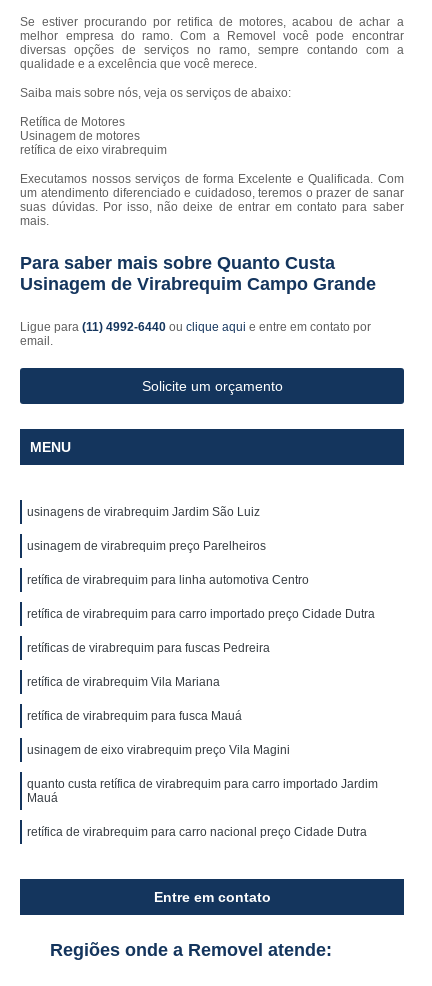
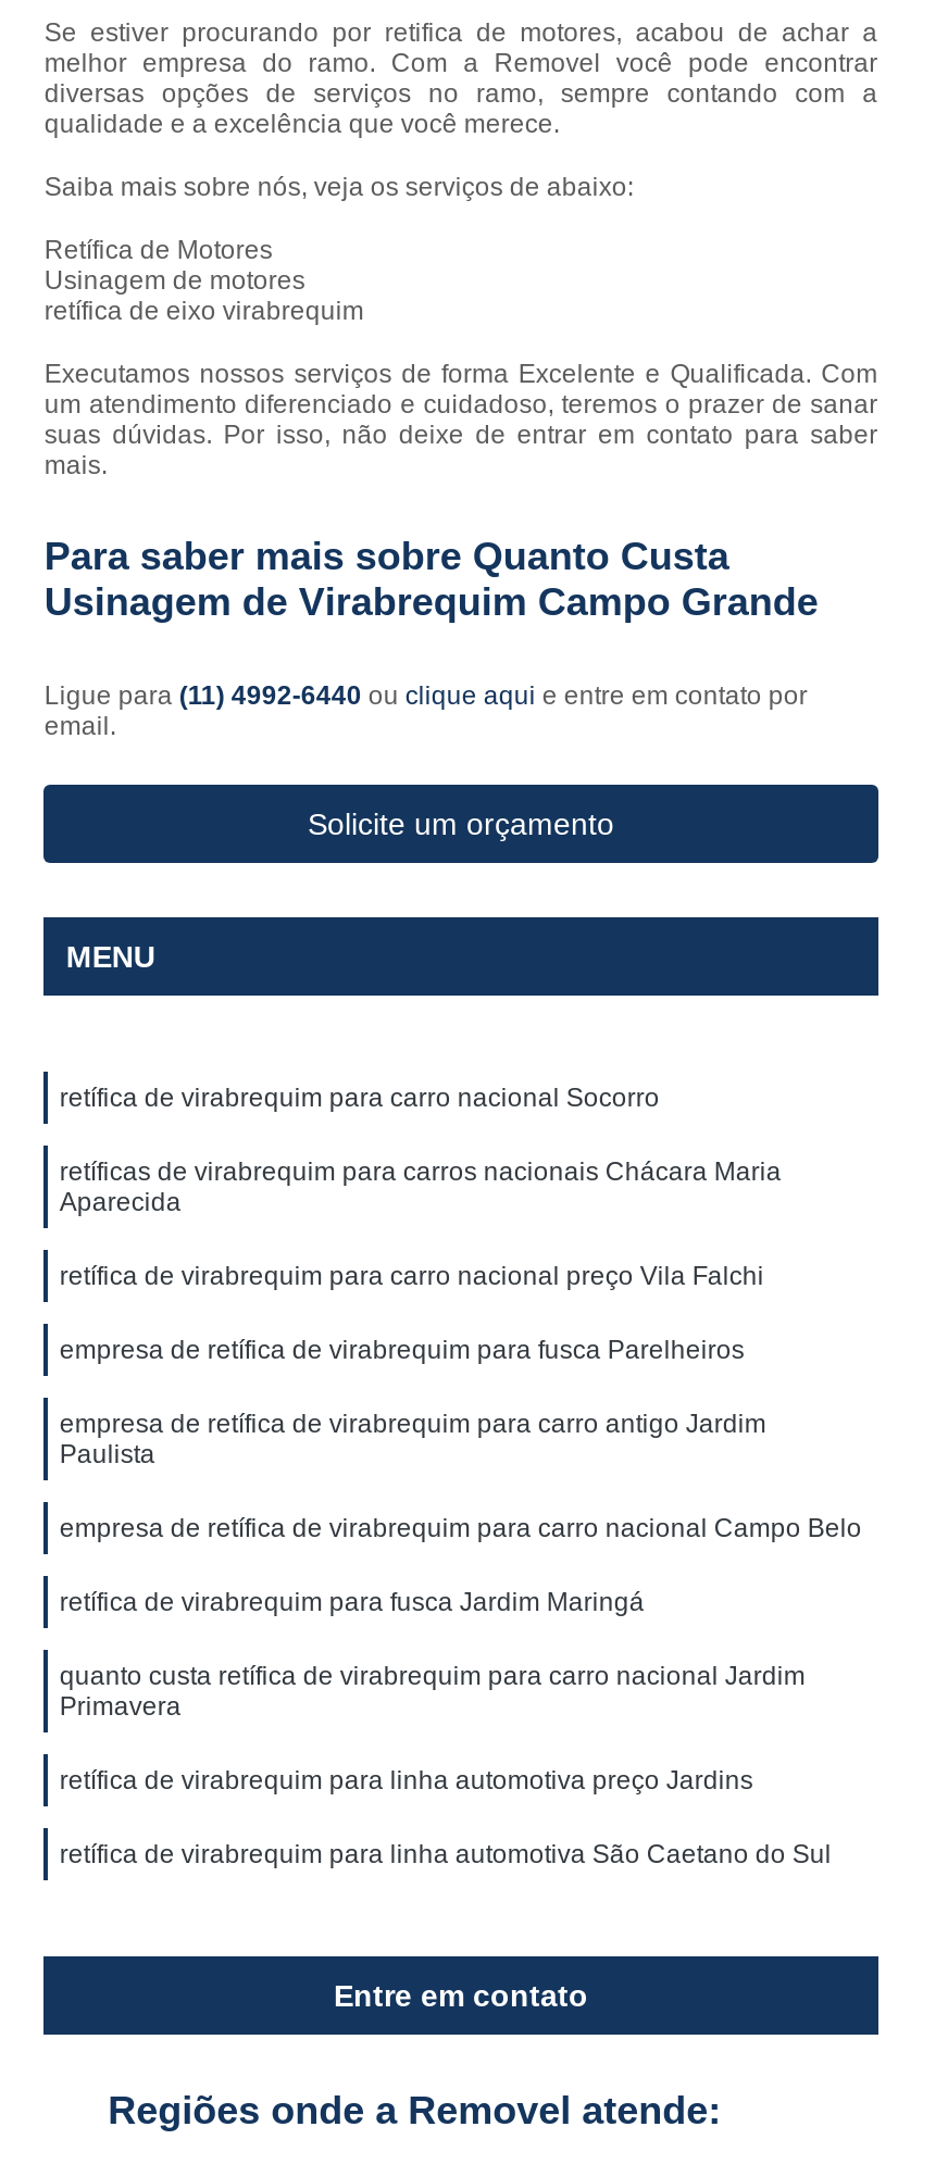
- usinagens de virabrequim Jardim São Luiz
+ retífica de virabrequim para carro nacional Socorro

- usinagem de virabrequim preço Parelheiros
+ retíficas de virabrequim para carros nacionais Chácara Maria
+ Aparecida

- retífica de virabrequim para linha automotiva Centro
+ retífica de virabrequim para carro nacional preço Vila Falchi

- retífica de virabrequim para carro importado preço Cidade Dutra
+ empresa de retífica de virabrequim para fusca Parelheiros

- retíficas de virabrequim para fuscas Pedreira
+ empresa de retífica de virabrequim para carro antigo Jardim
+ Paulista

- retífica de virabrequim Vila Mariana
+ empresa de retífica de virabrequim para carro nacional Campo Belo

- retífica de virabrequim para fusca Mauá
+ retífica de virabrequim para fusca Jardim Maringá

- usinagem de eixo virabrequim preço Vila Magini
+ quanto custa retífica de virabrequim para carro nacional Jardim
+ Primavera

- quanto custa retífica de virabrequim para carro importado Jardim
- Mauá
+ retífica de virabrequim para linha automotiva preço Jardins

- retífica de virabrequim para carro nacional preço Cidade Dutra
+ retífica de virabrequim para linha automotiva São Caetano do Sul
